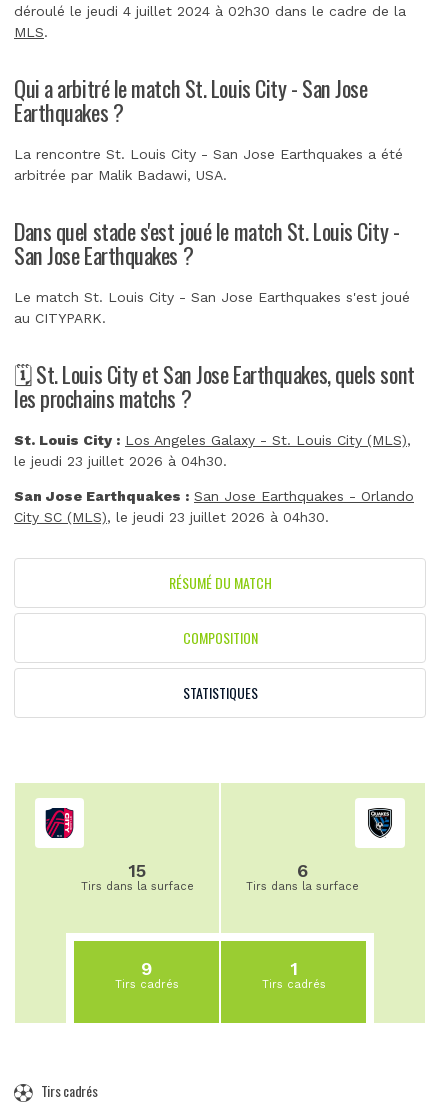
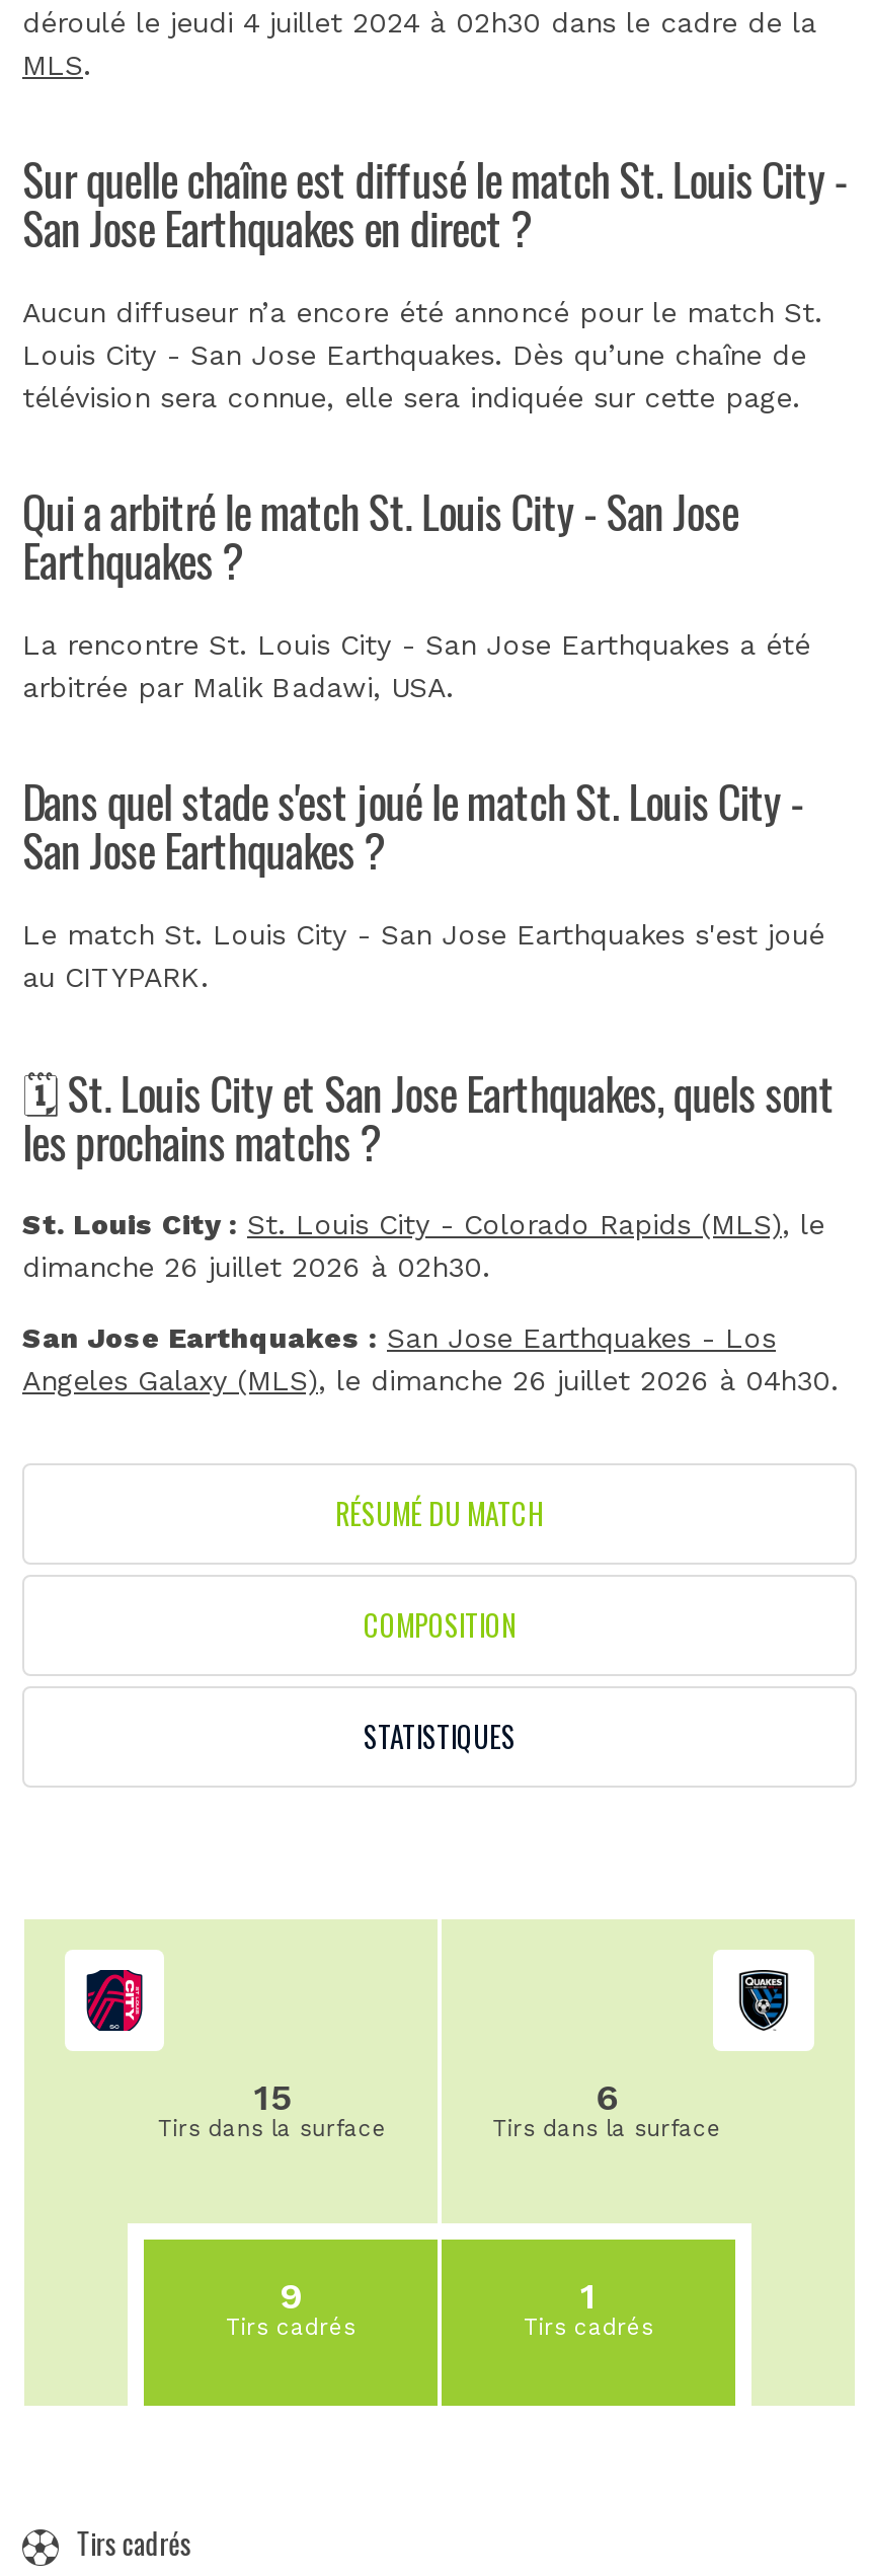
+ Sur quelle chaîne est diffusé le match St. Louis City -
+ San Jose Earthquakes en direct ?
+ Aucun diffuseur n’a encore été annoncé pour le match St.
+ Louis City - San Jose Earthquakes. Dès qu’une chaîne de
+ télévision sera connue, elle sera indiquée sur cette page.

- St. Louis City : Los Angeles Galaxy - St. Louis City (MLS),
- le jeudi 23 juillet 2026 à 04h30.
+ St. Louis City : St. Louis City - Colorado Rapids (MLS), le
+ dimanche 26 juillet 2026 à 02h30.

- San Jose Earthquakes : San Jose Earthquakes - Orlando
- City SC (MLS), le jeudi 23 juillet 2026 à 04h30.
+ San Jose Earthquakes : San Jose Earthquakes - Los
+ Angeles Galaxy (MLS), le dimanche 26 juillet 2026 à 04h30.
